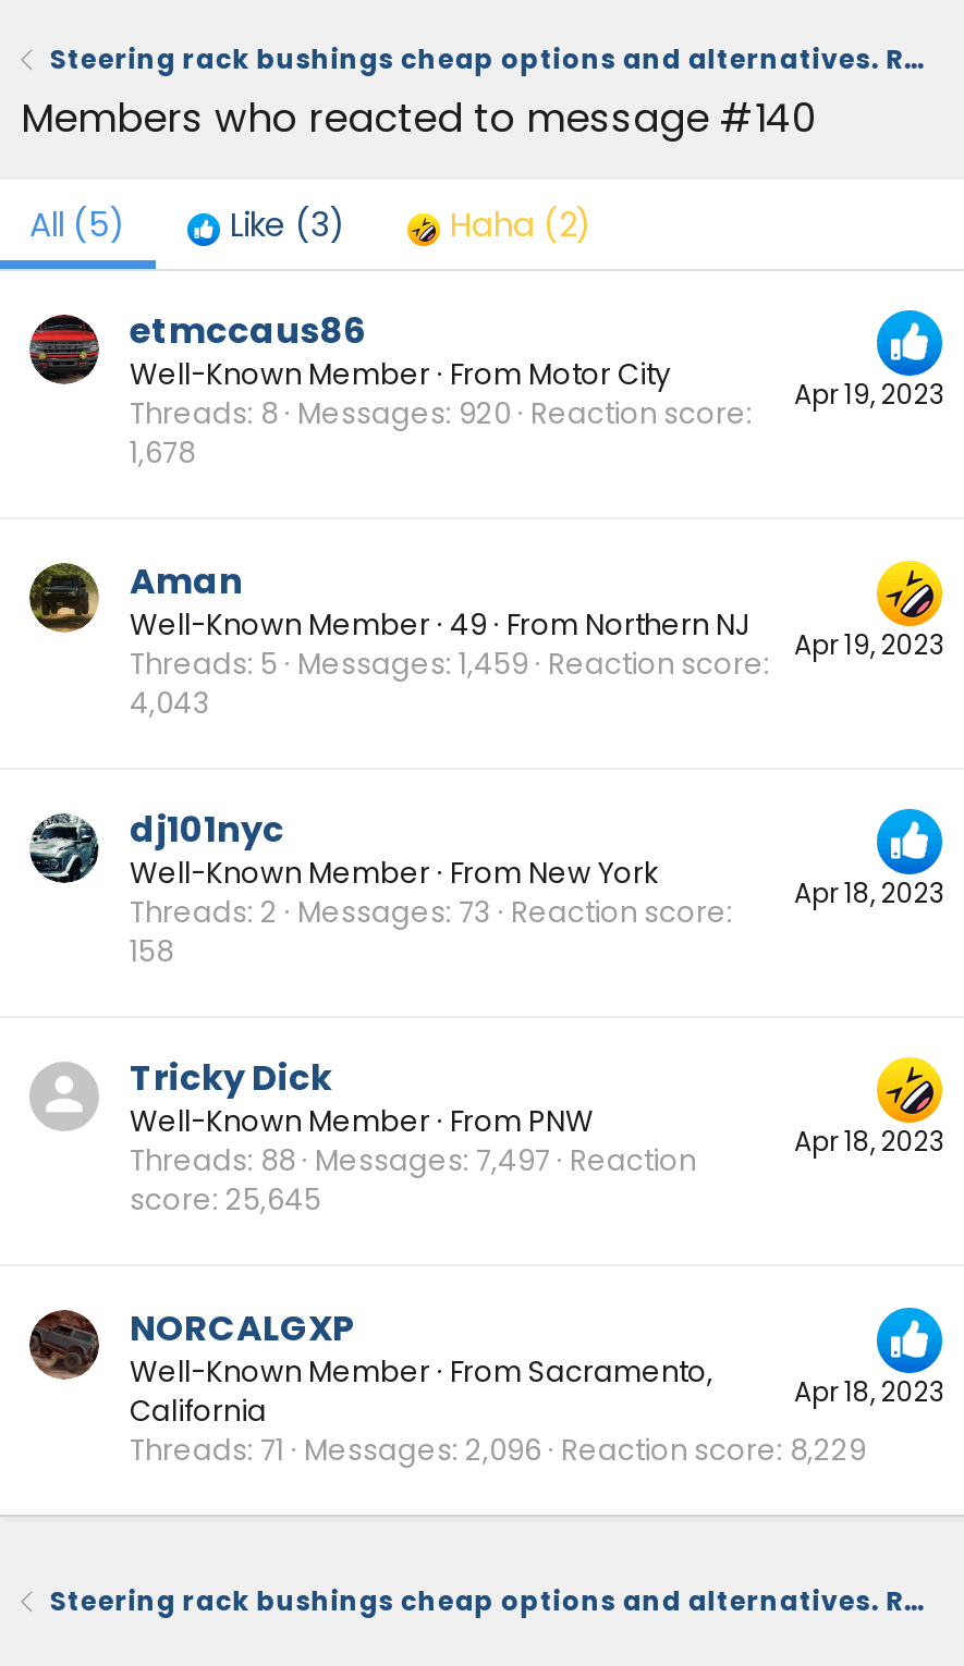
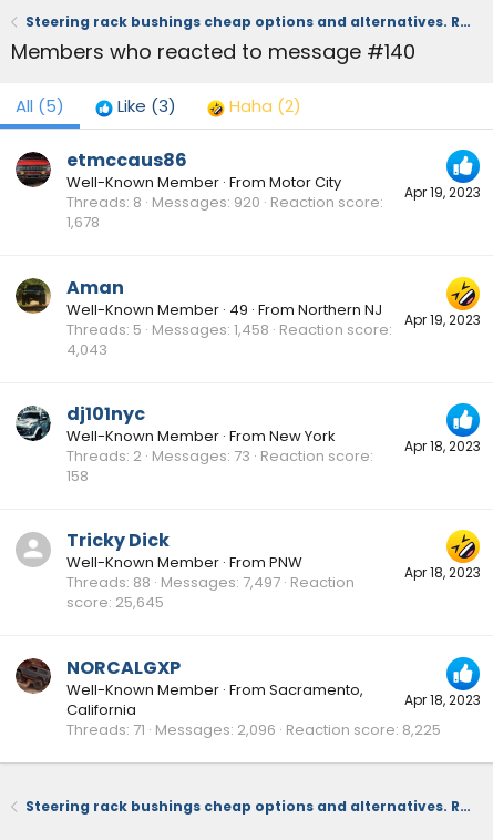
- Threads 5 Messages 1,459 Reaction score
+ Threads 5 Messages 1,458 Reaction score

- Threads 71 Messages 2,096 Reaction score 8,229
+ Threads 71 Messages 2,096 Reaction score 8,225
